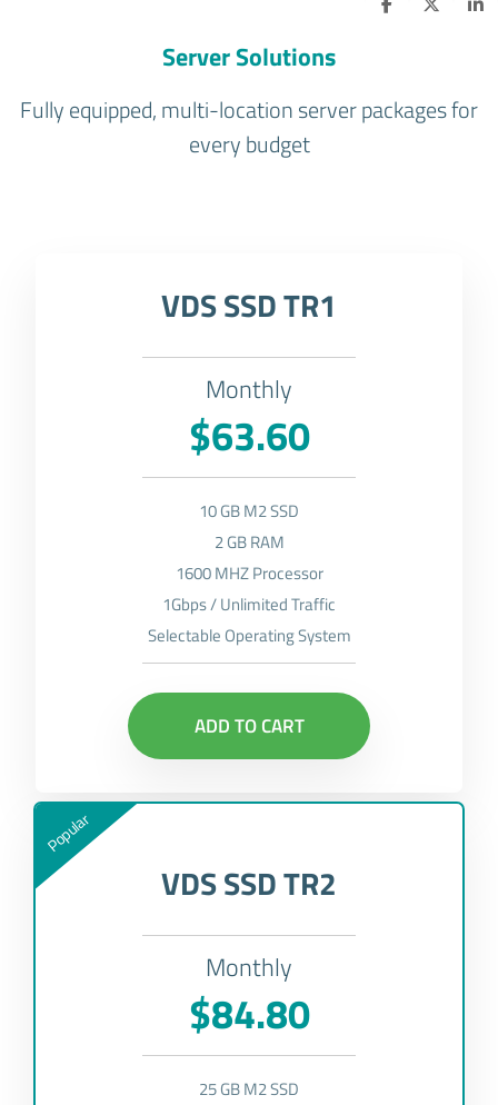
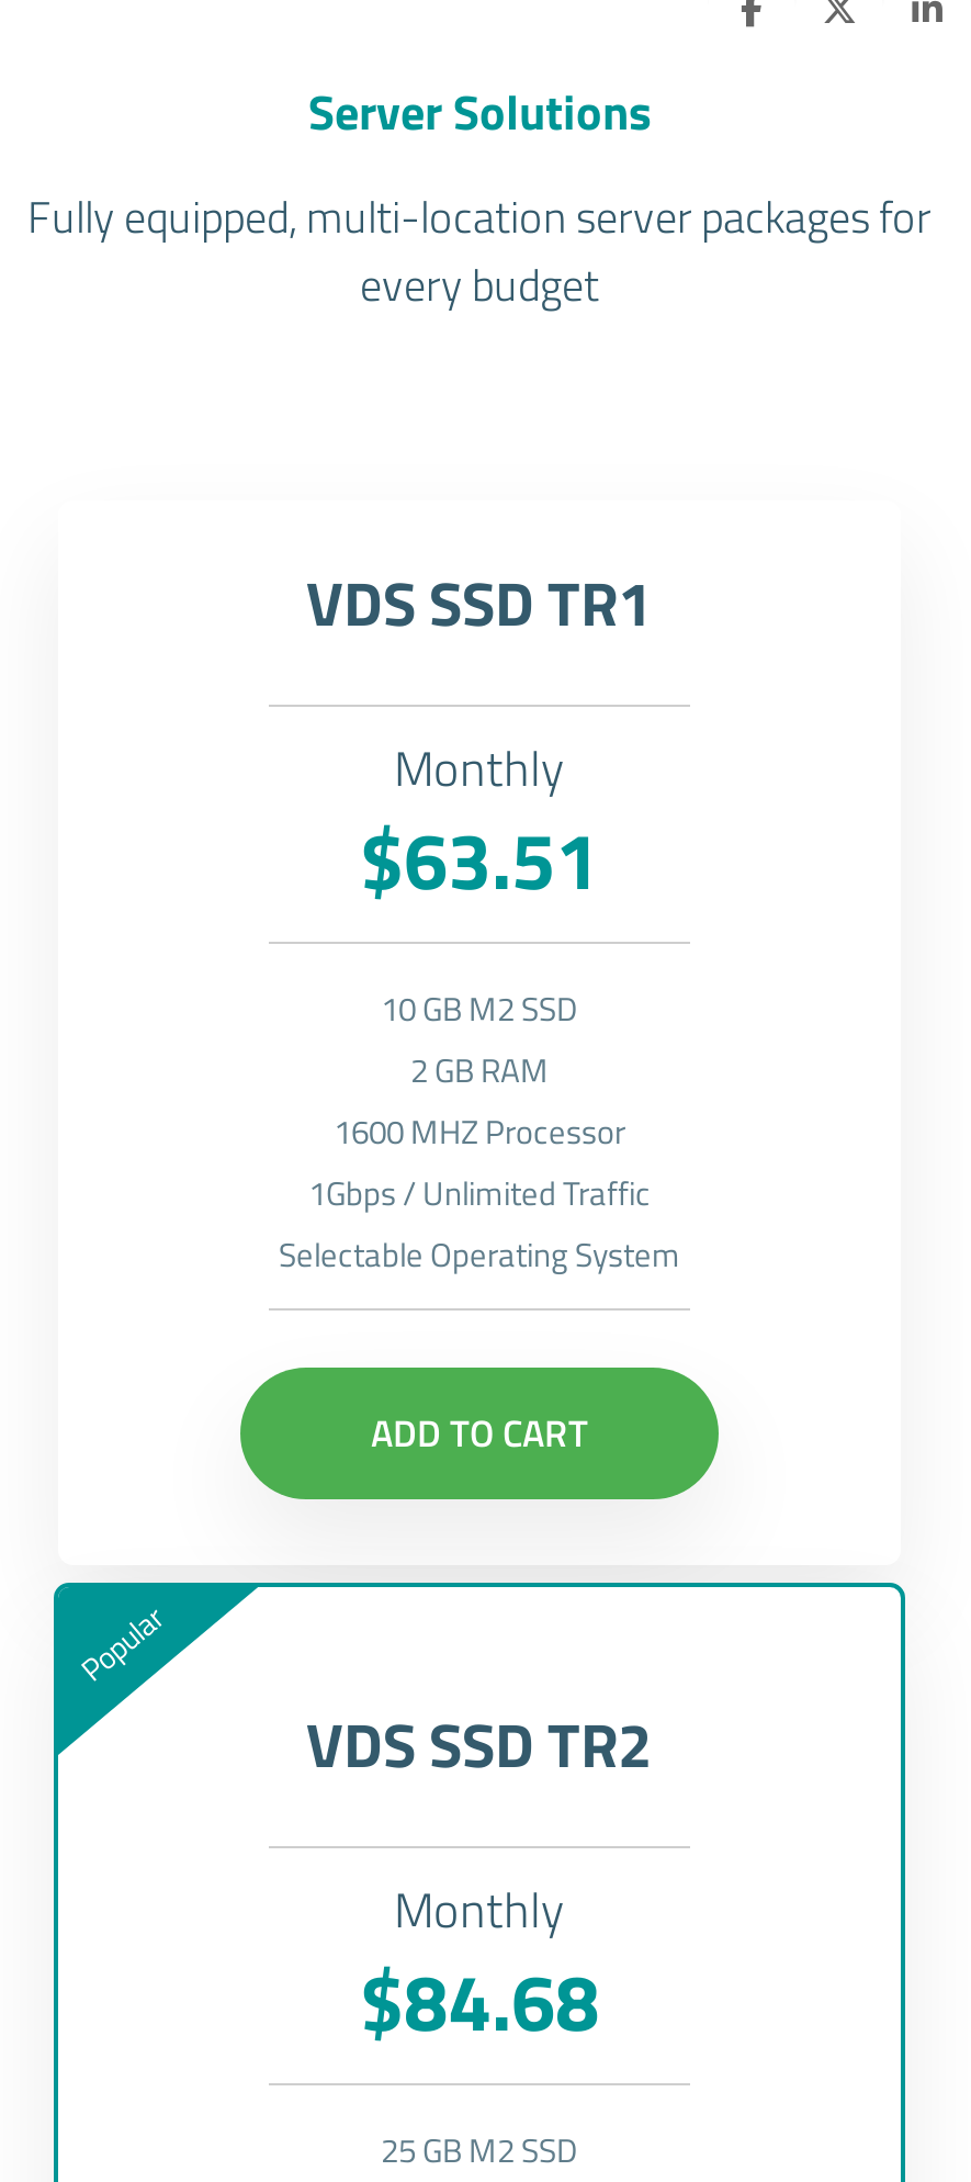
- $63.60
+ $63.51

- $84.80
+ $84.68
